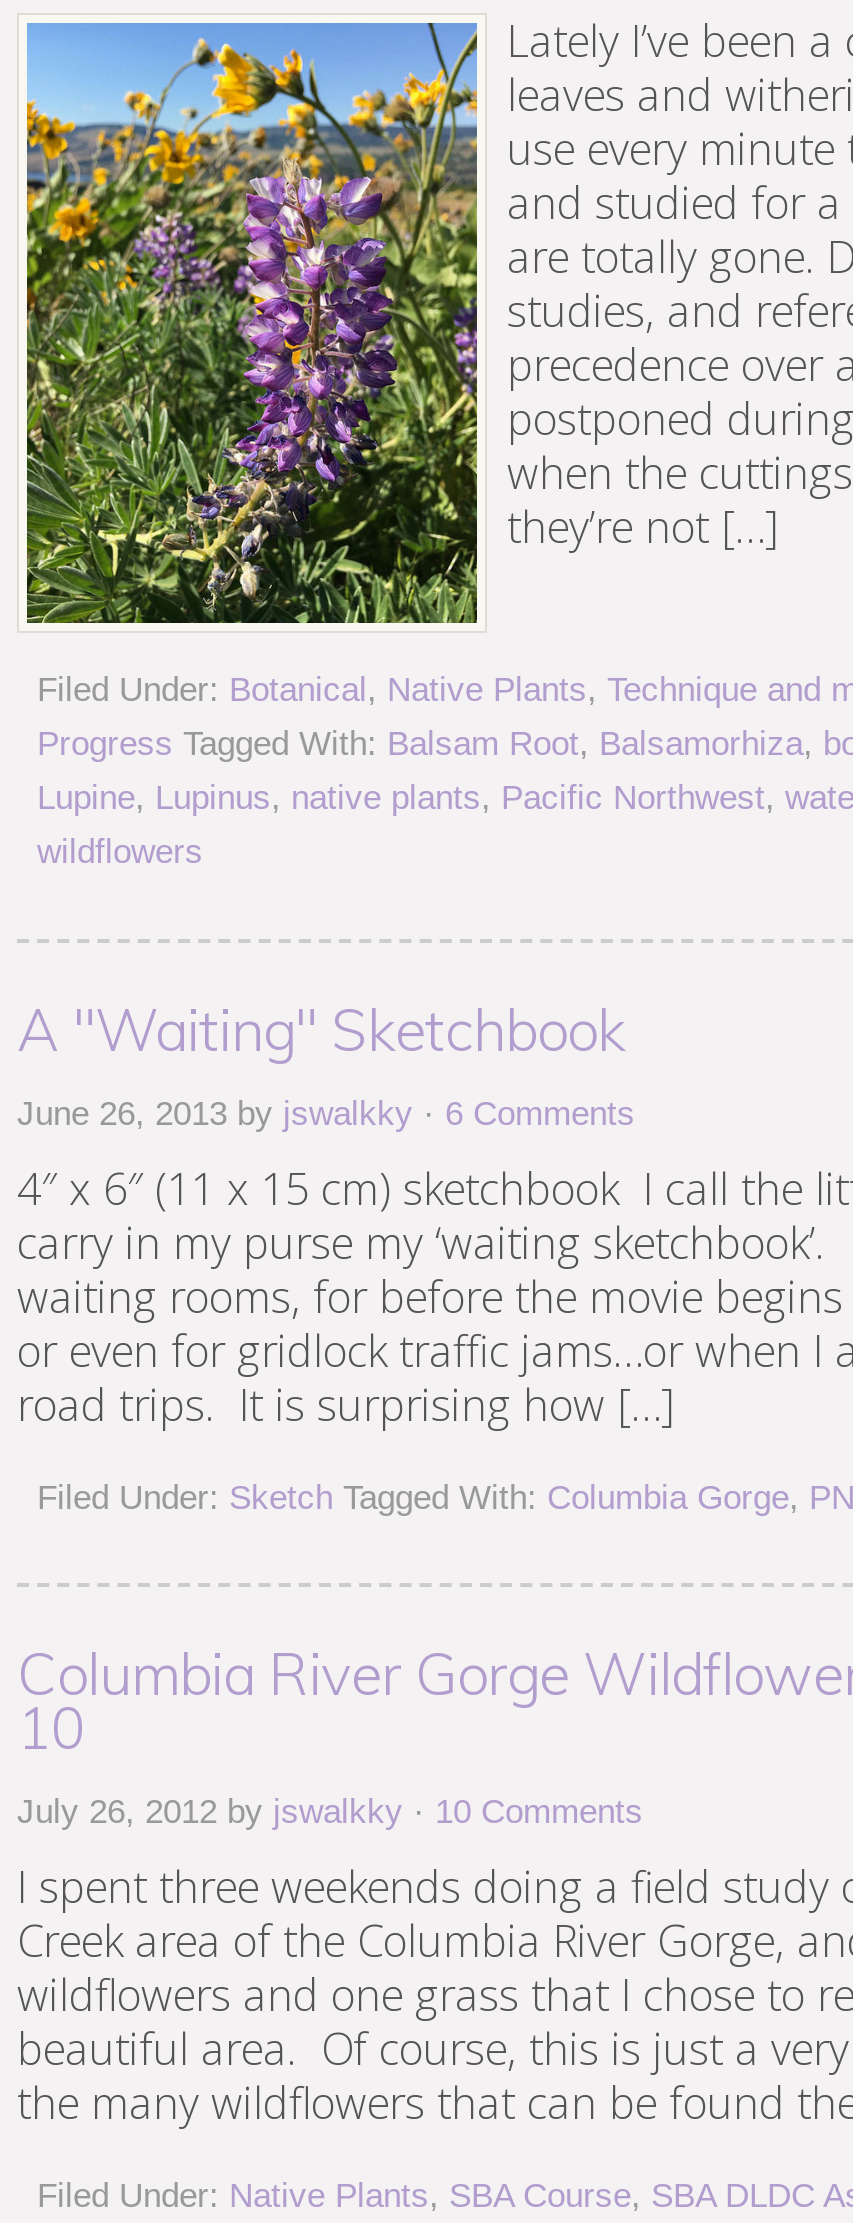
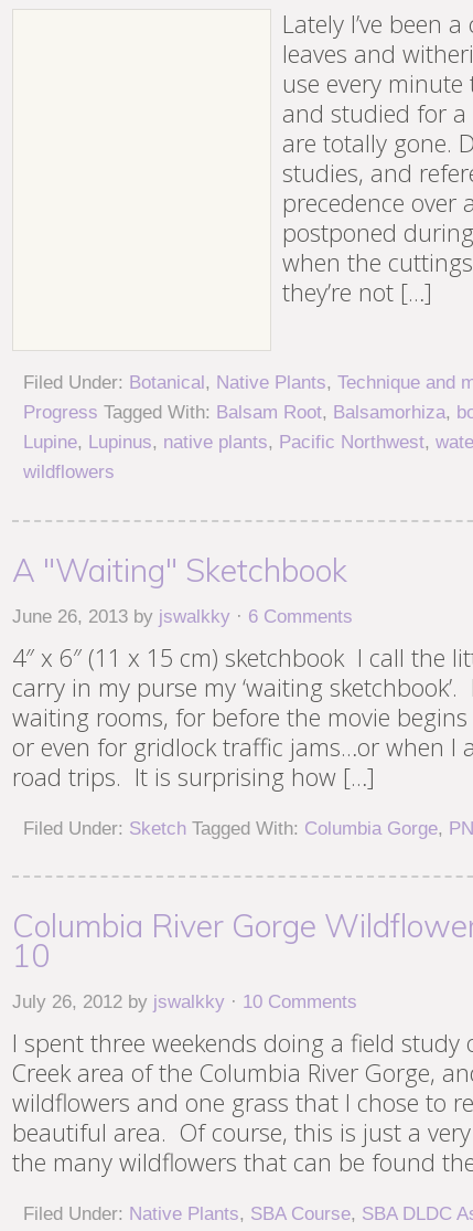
- [image]
